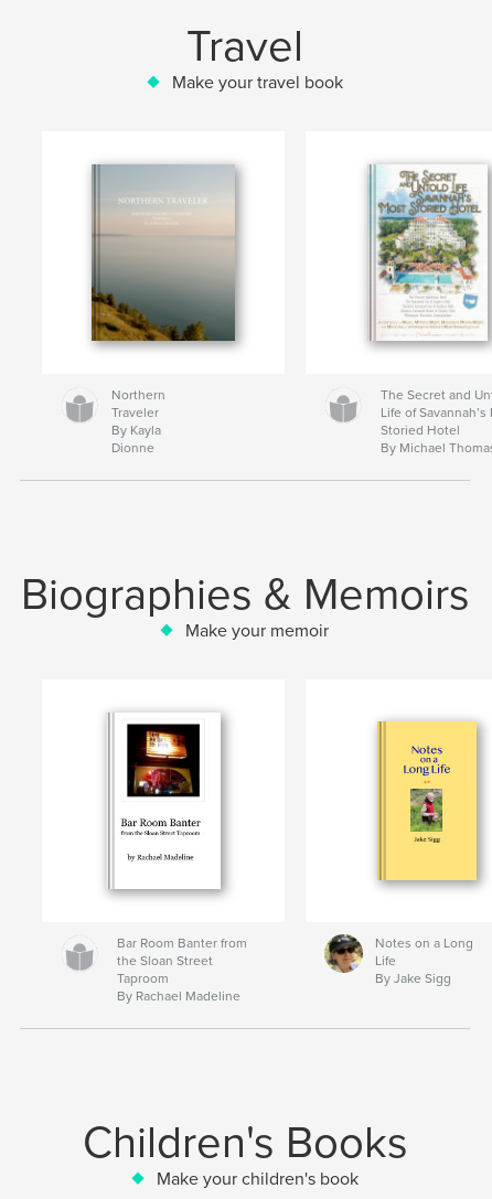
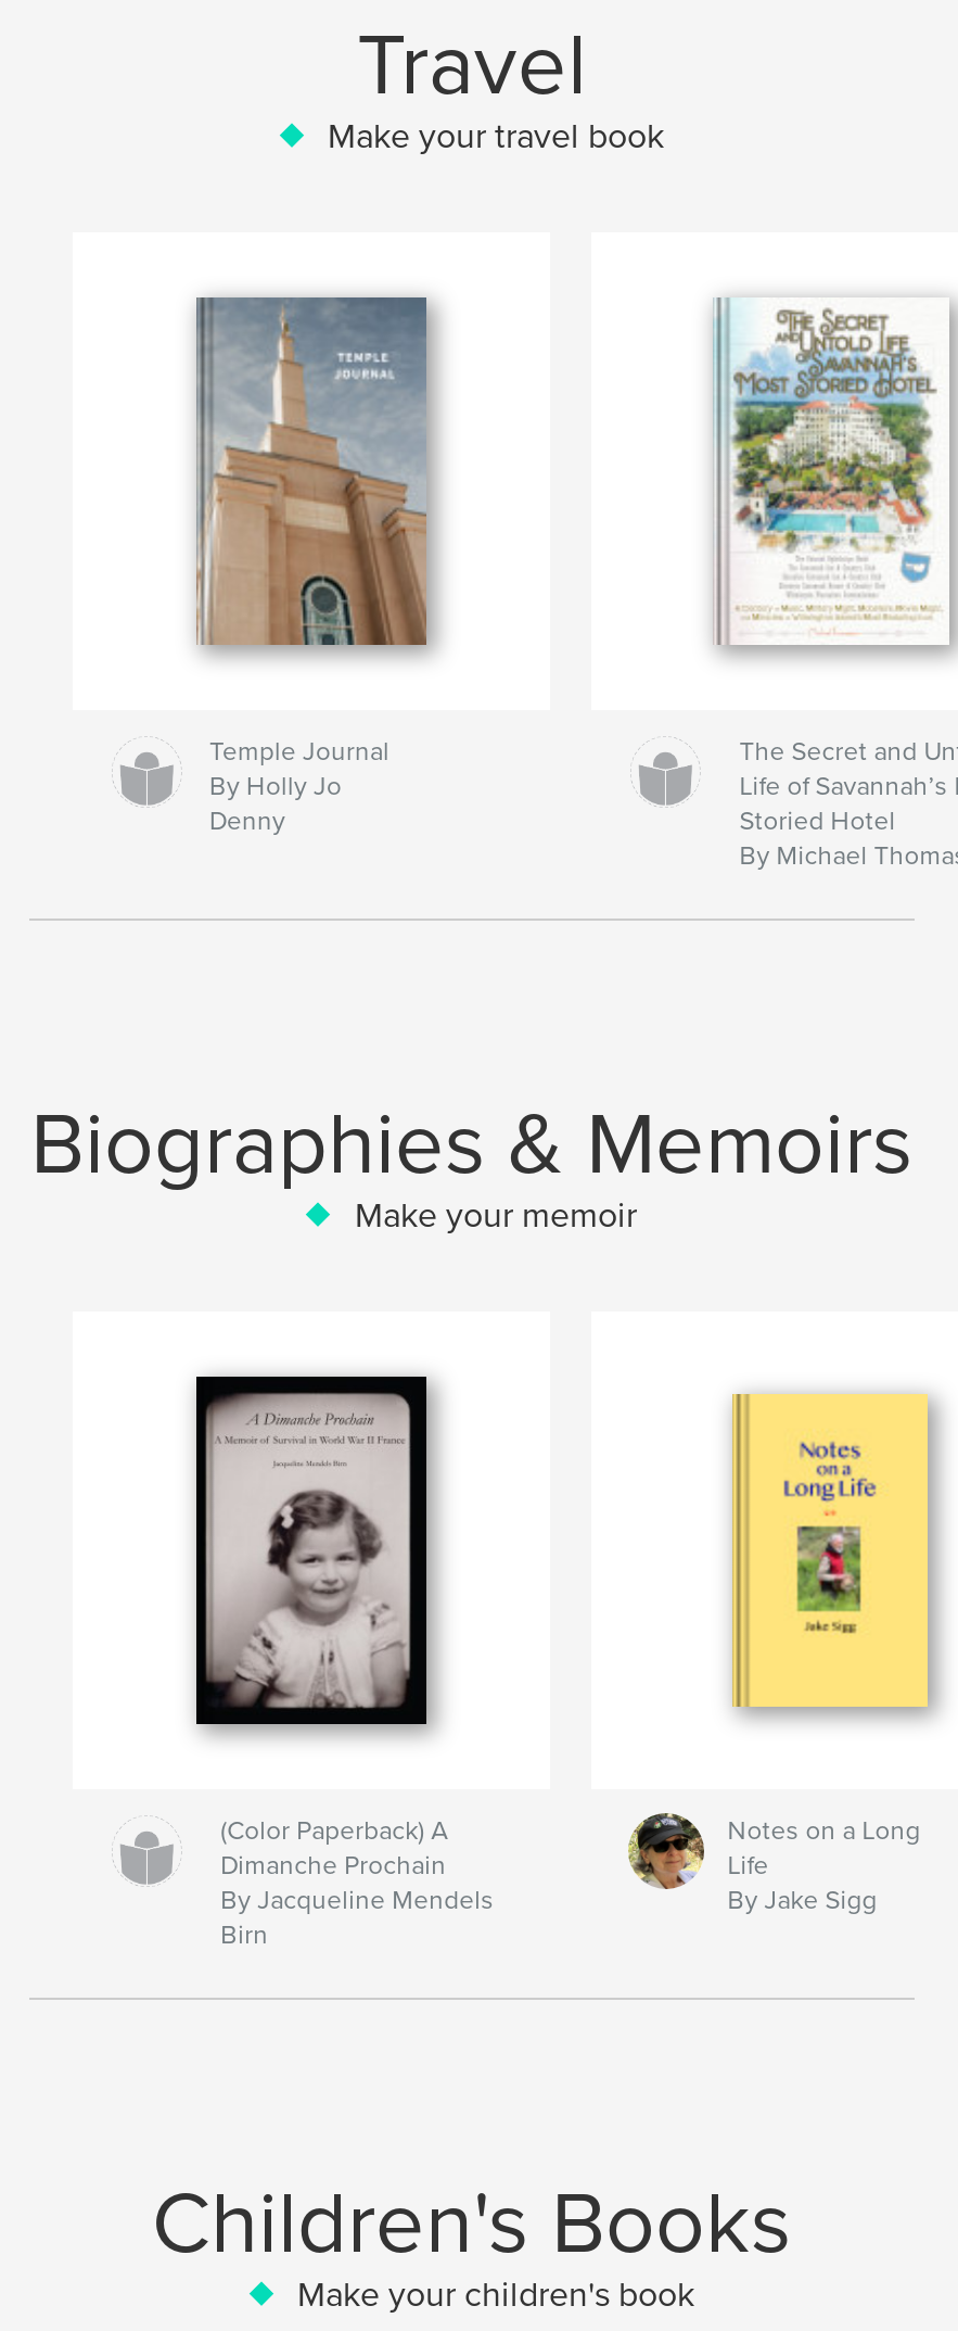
- [image]
- Northern
- Traveler
- By Kayla
- Dionne
+ [image]
+ Temple Journal
+ By Holly Jo
+ Denny

- [image]
+ [image]

- Bar Room Banter from
- the Sloan Street
- Taproom
- By Rachael Madeline
+ (Color Paperback) A
+ Dimanche Prochain
+ By Jacqueline Mendels
+ Birn
